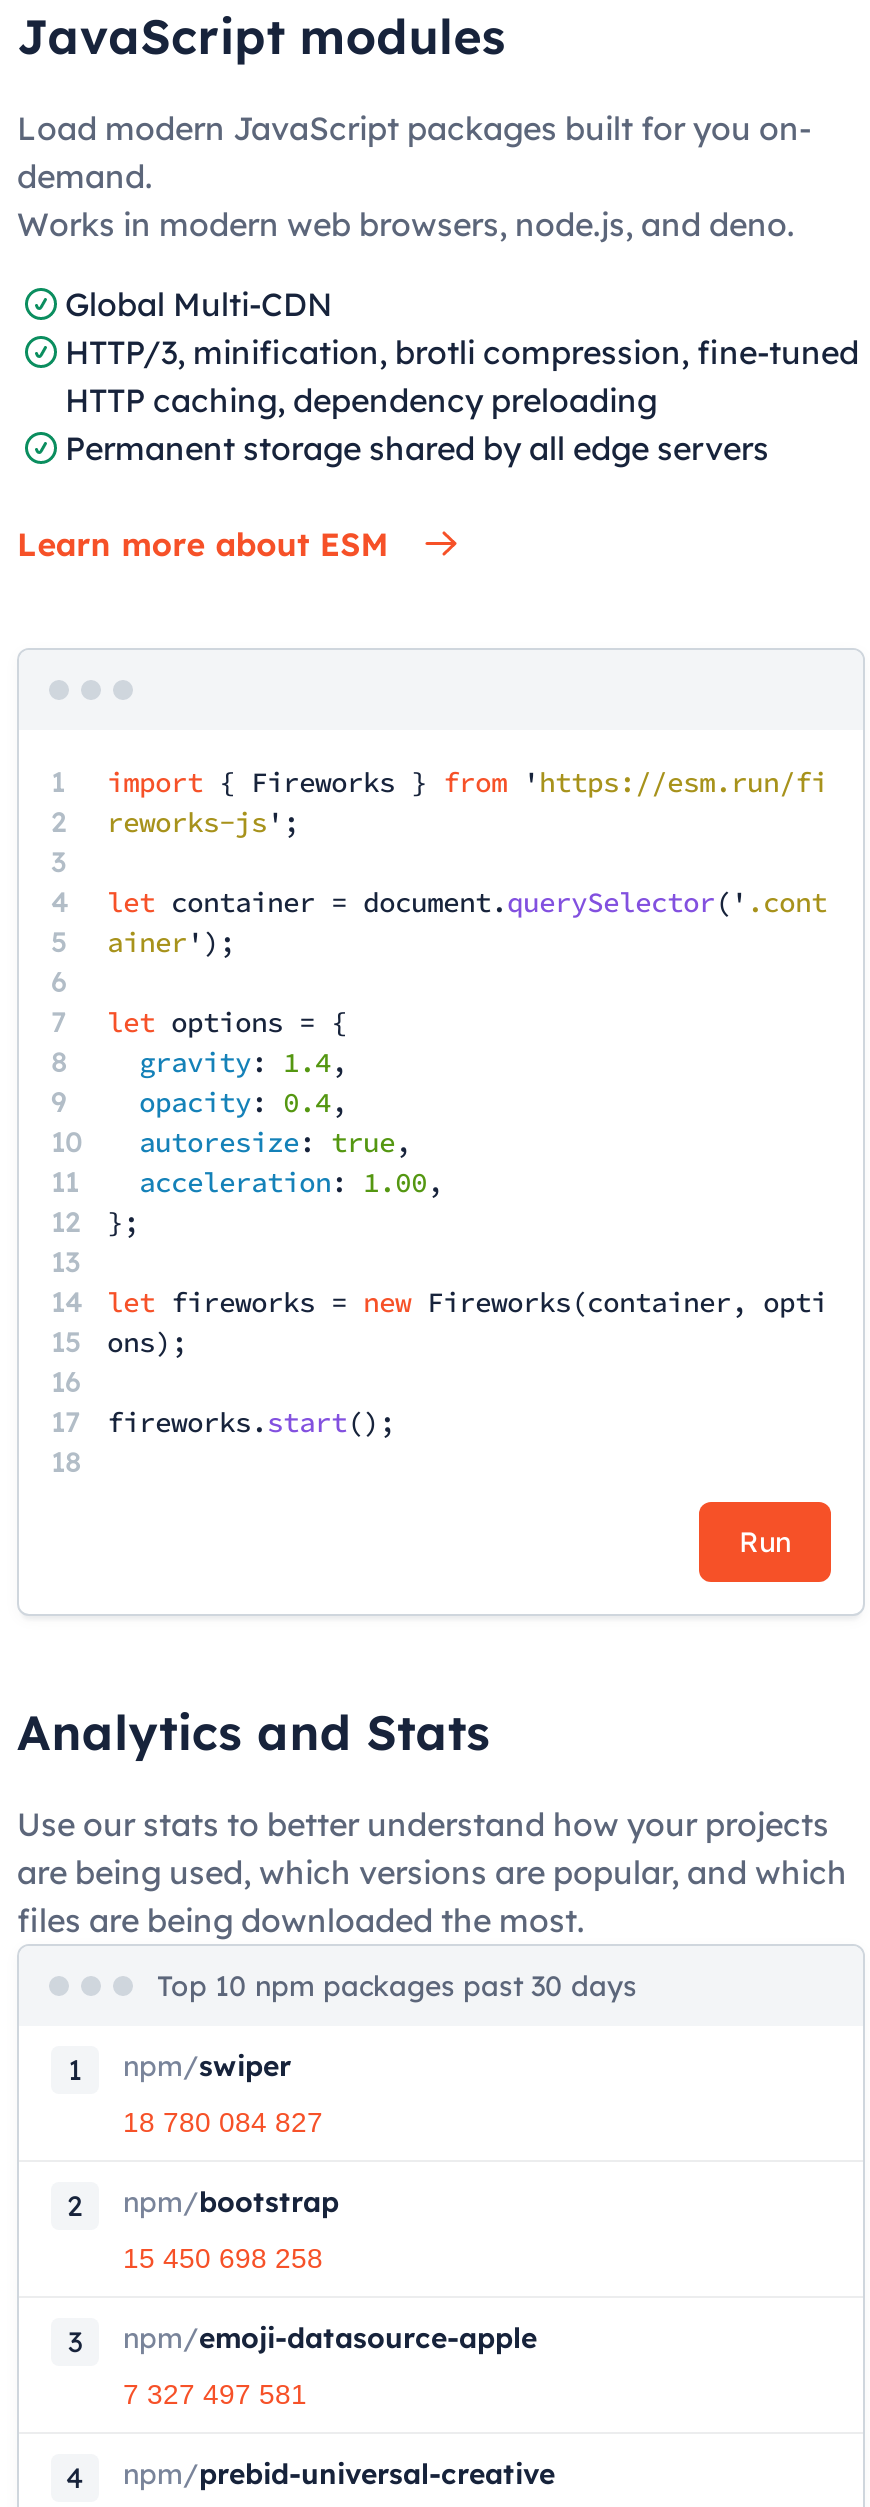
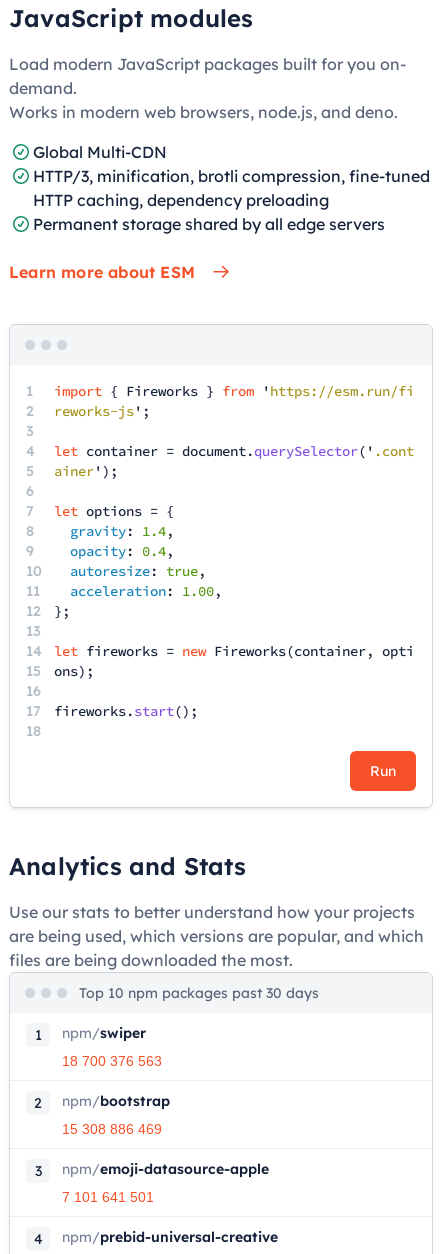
- 18 780 084 827
+ 18 700 376 563

- 15 450 698 258
+ 15 308 886 469

- 7 327 497 581
+ 7 101 641 501
